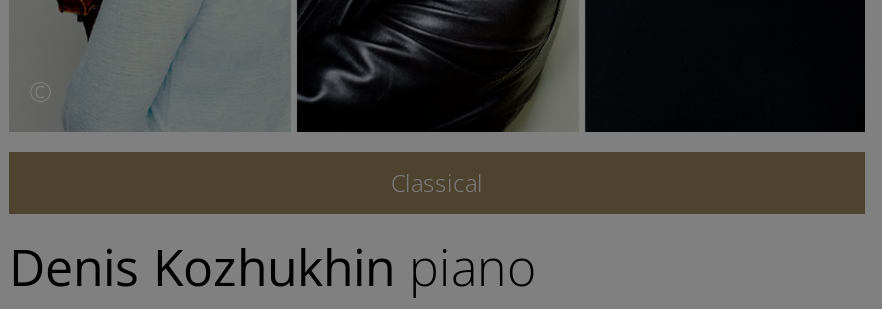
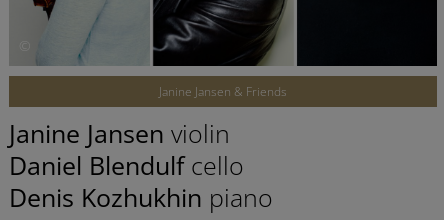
- Classical
+ Janine Jansen & Friends
+ Janine Jansen violin
+ Daniel Blendulf cello
